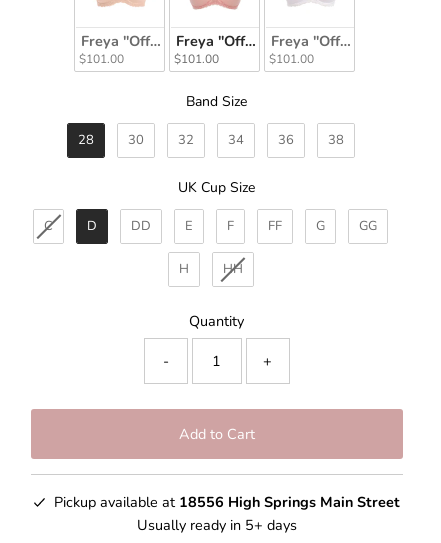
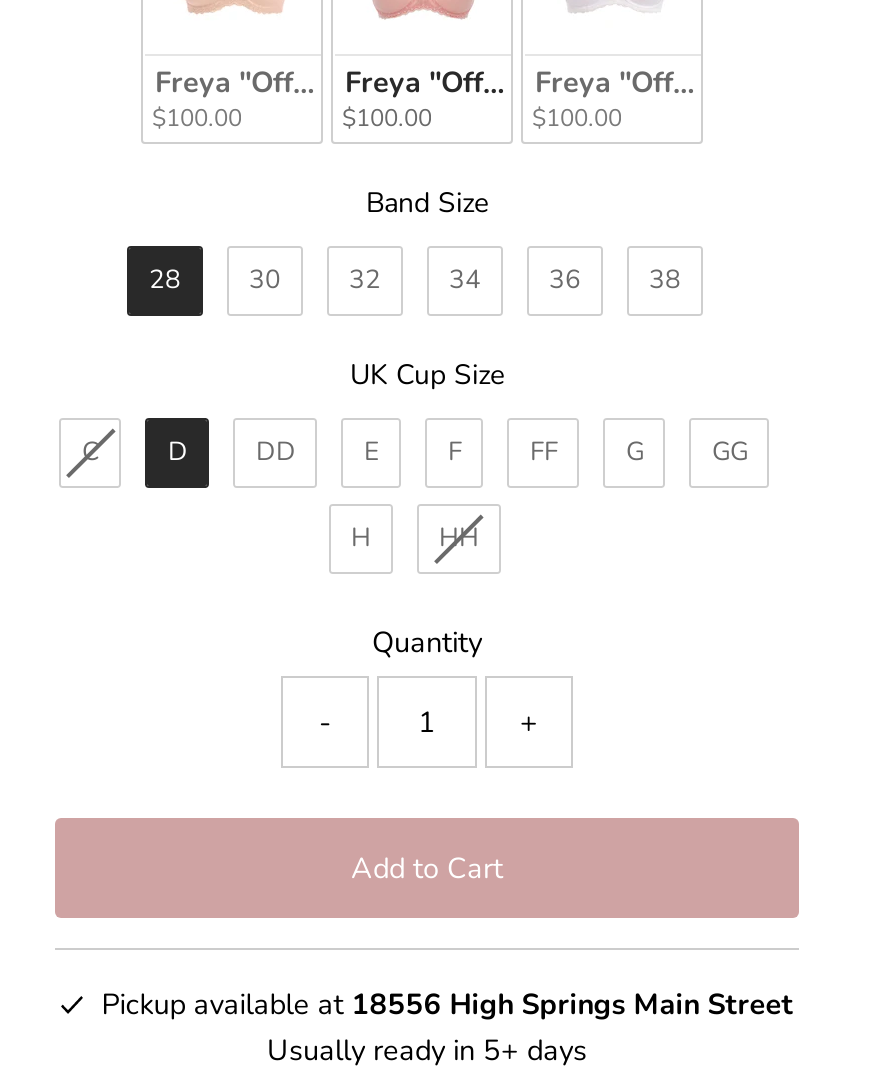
- $101.00
+ $100.00

- $101.00
+ $100.00

- $101.00
+ $100.00
